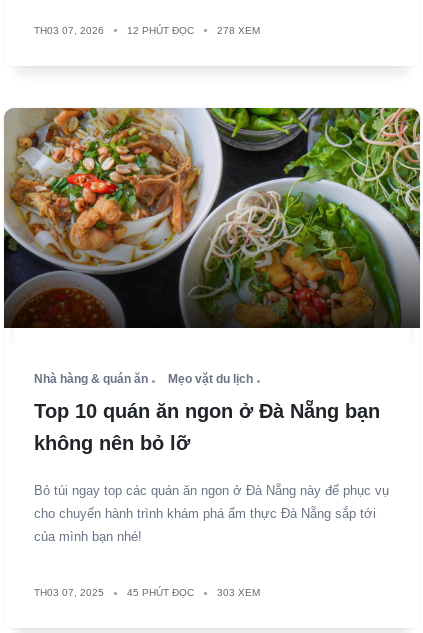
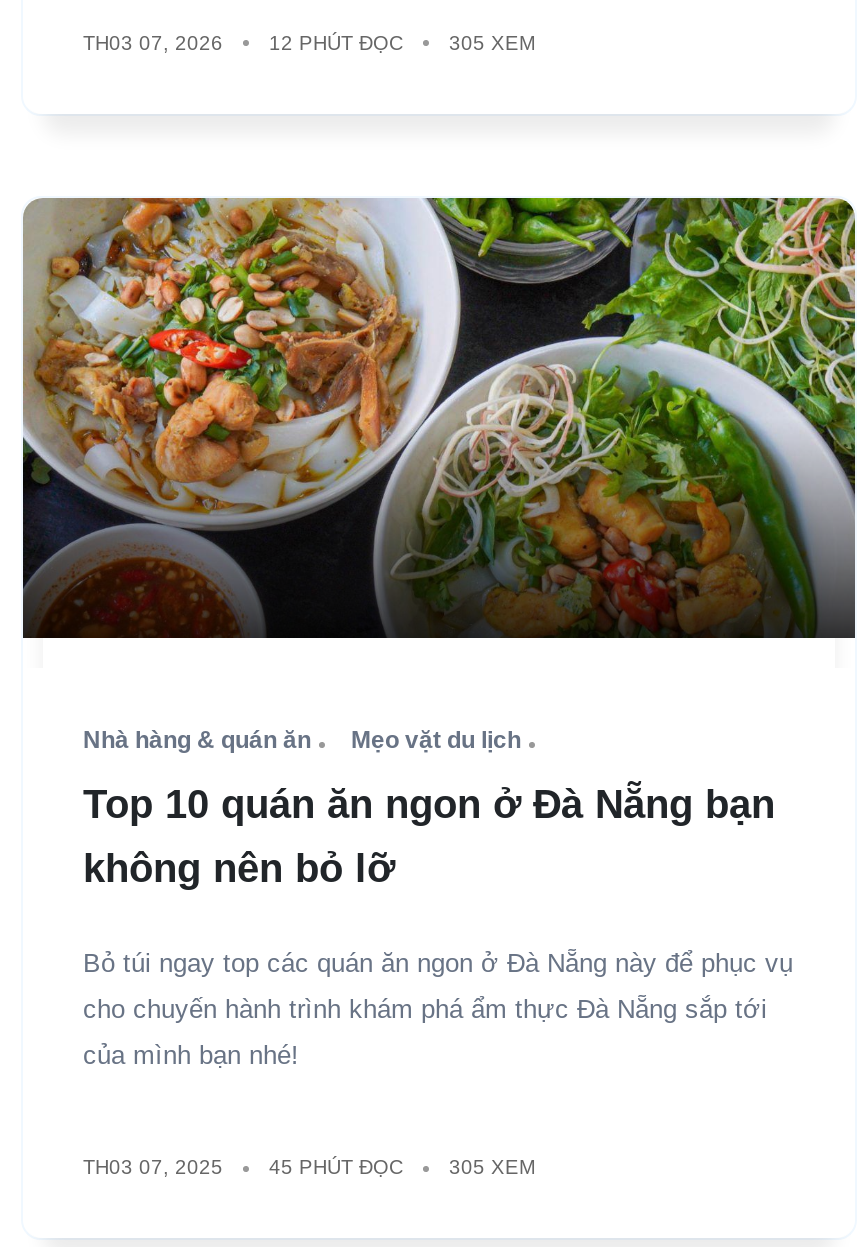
- 278 XEM
+ 305 XEM

- 303 XEM
+ 305 XEM
